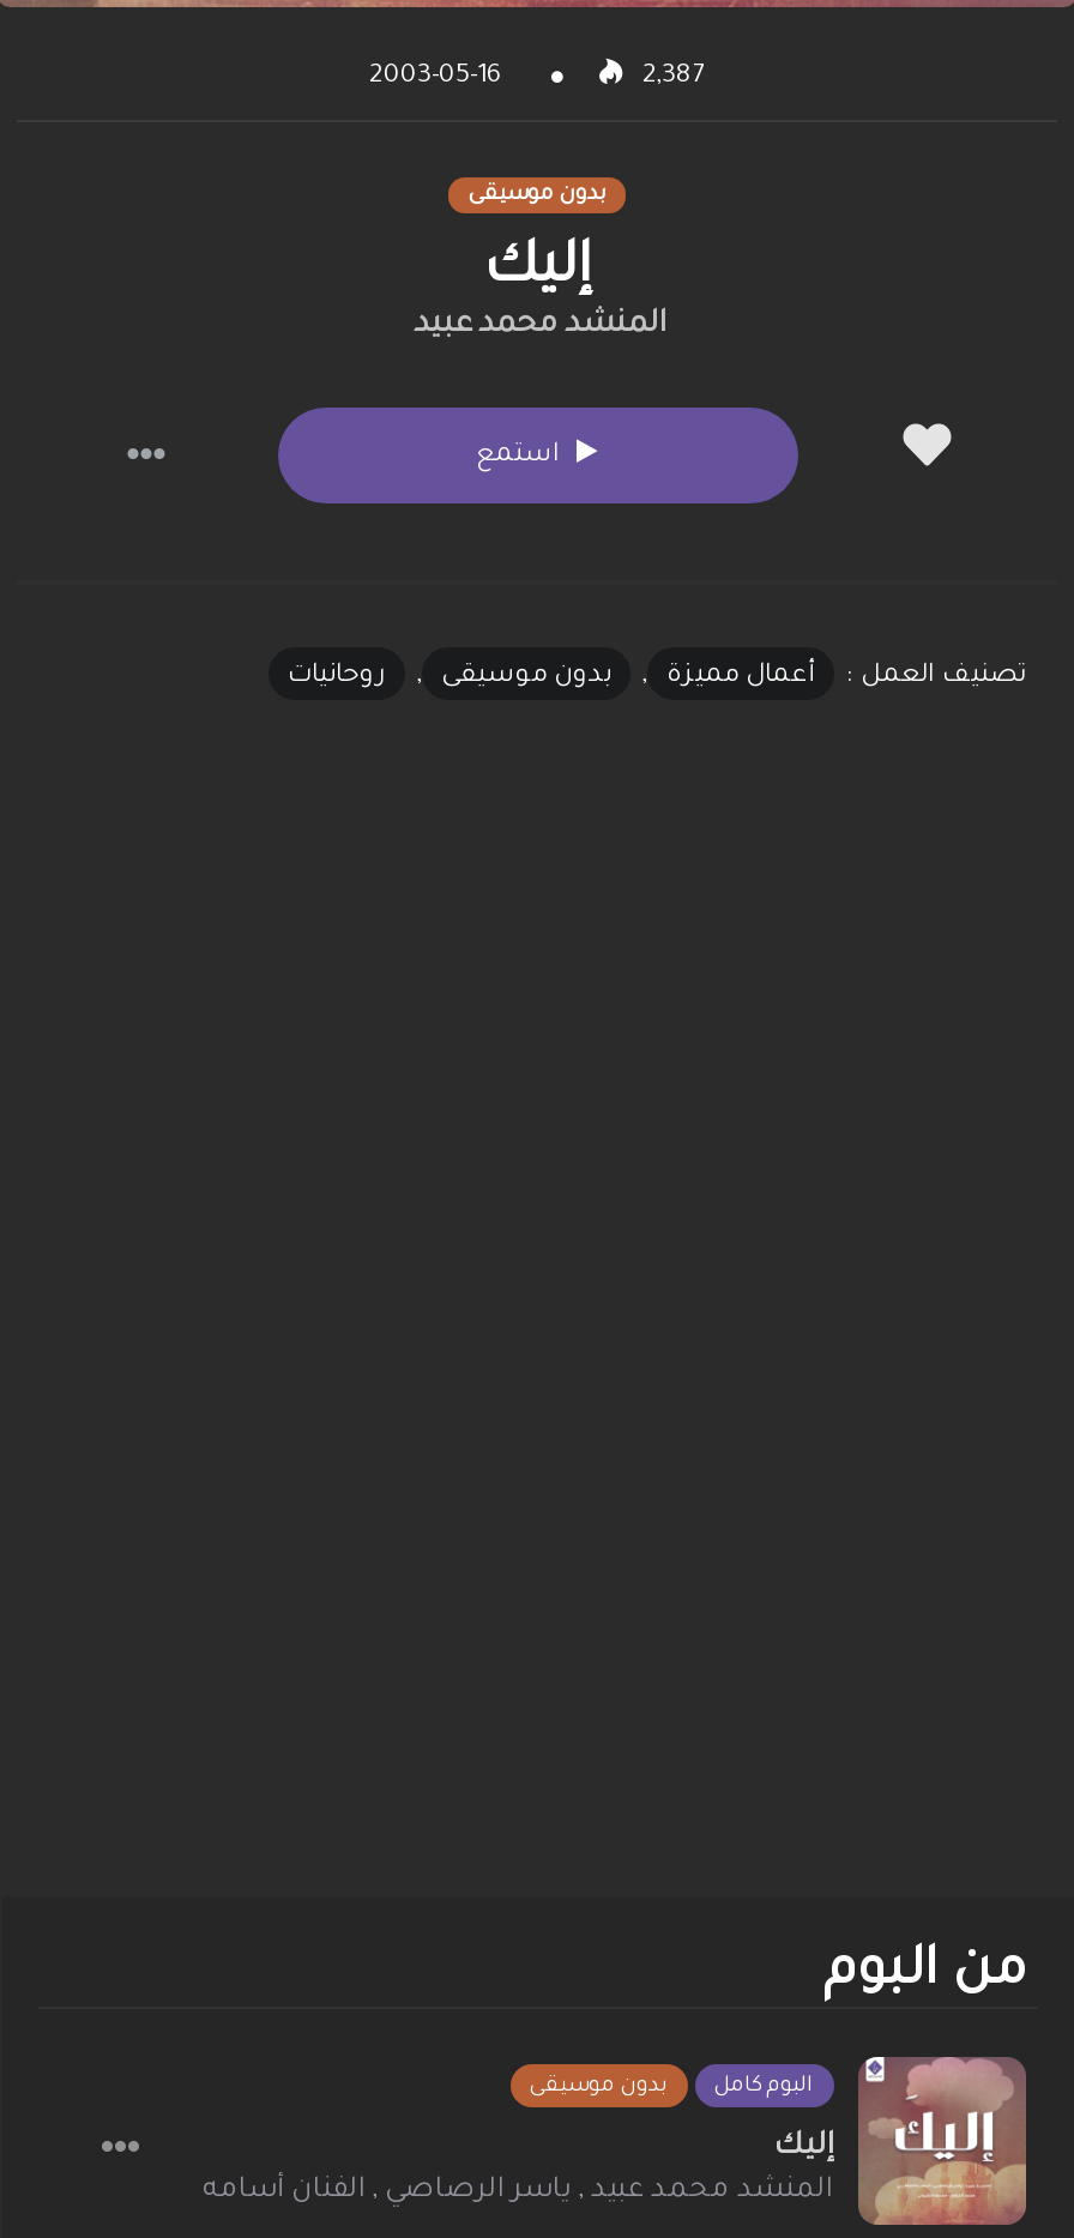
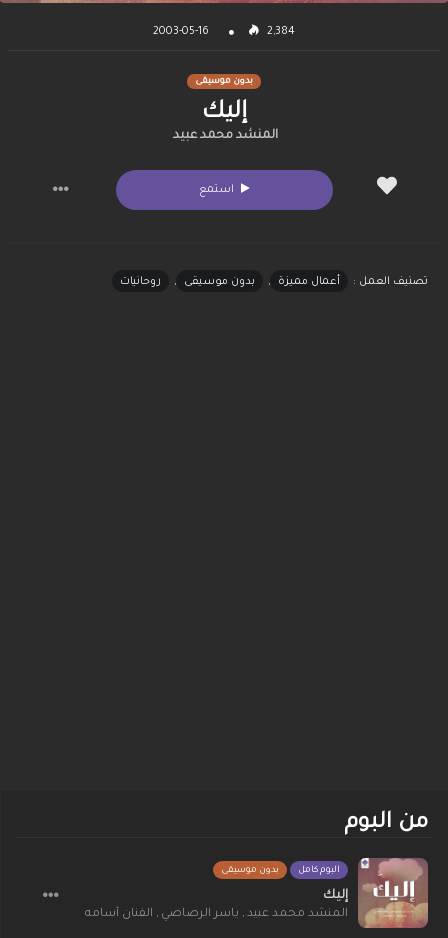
- 2,387
+ 2,384
